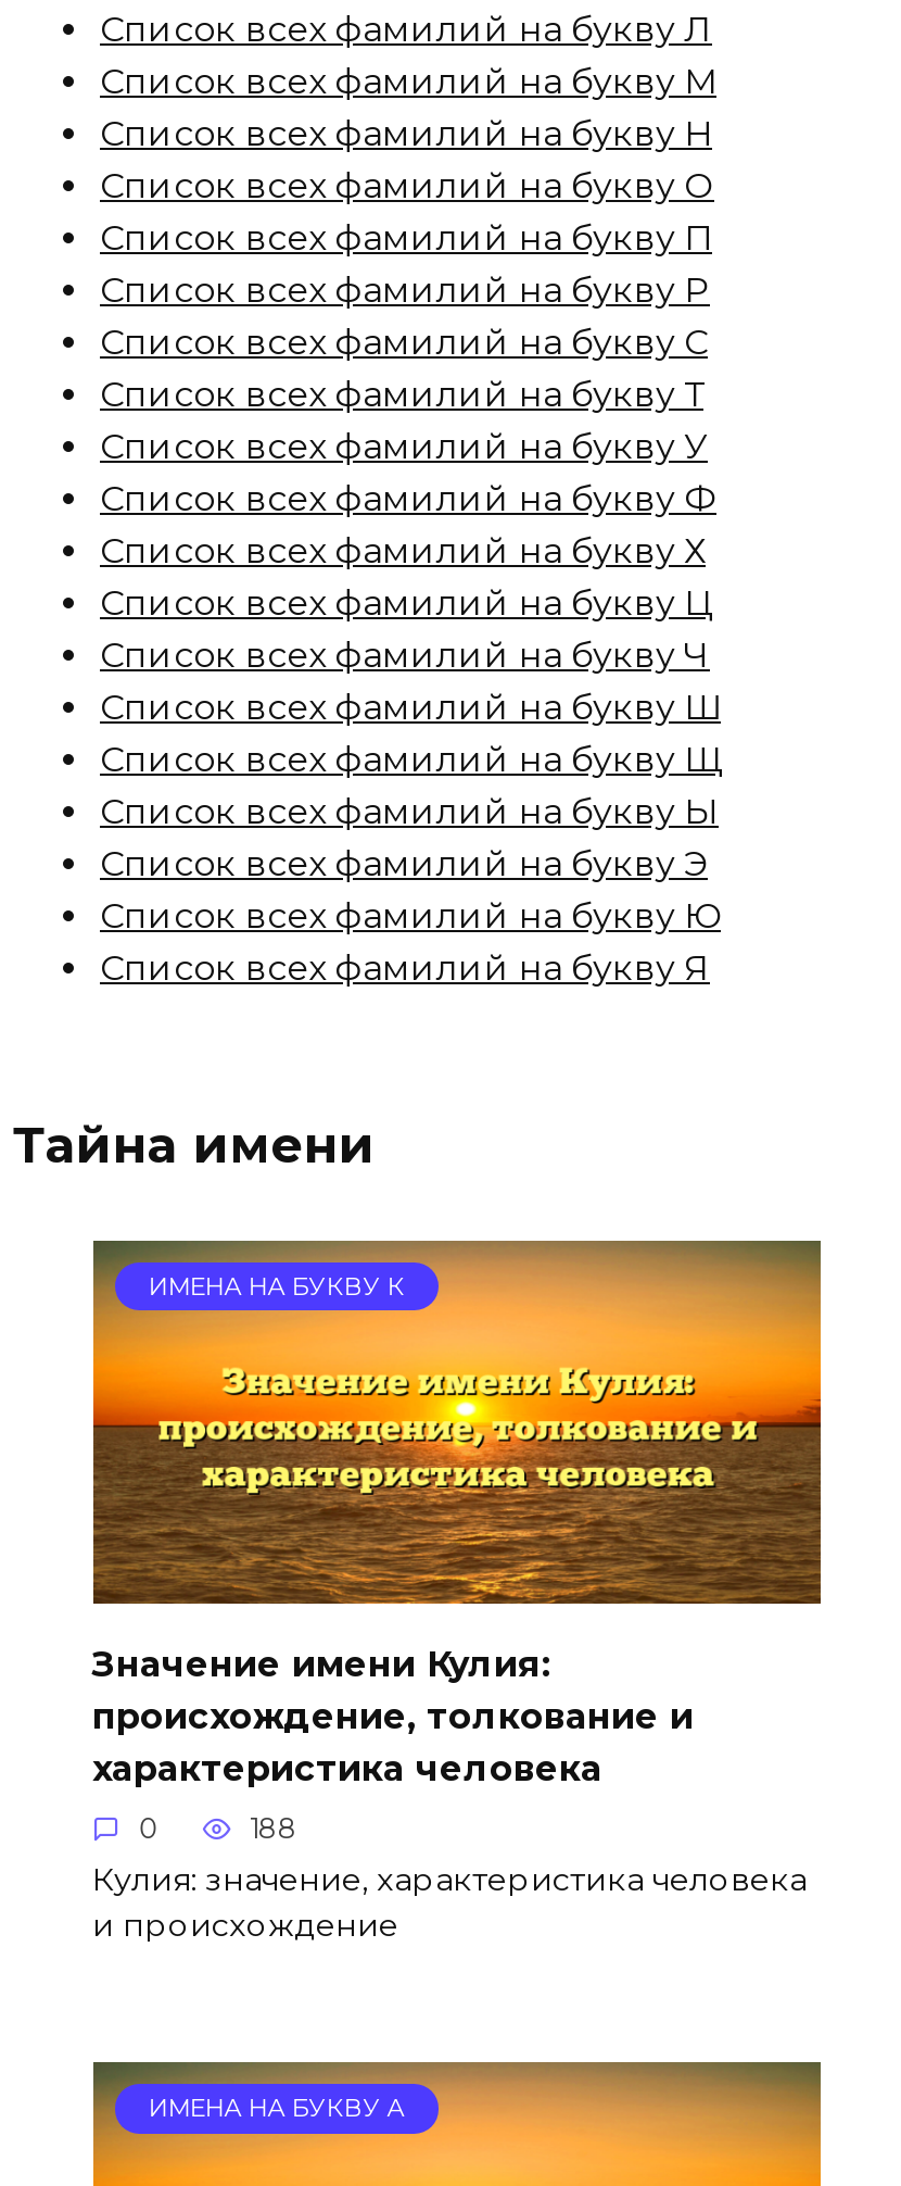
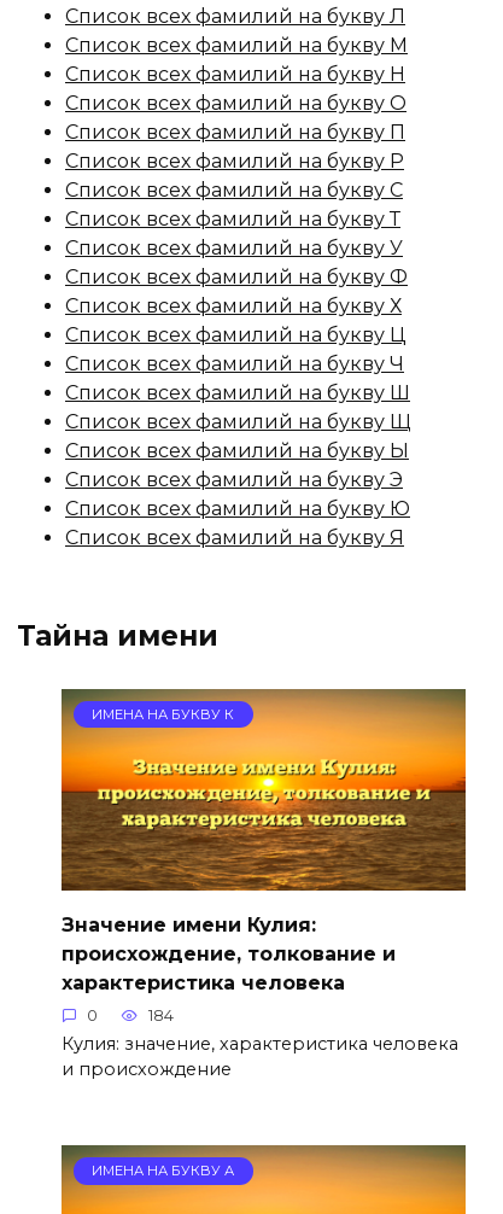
- 188
+ 184
